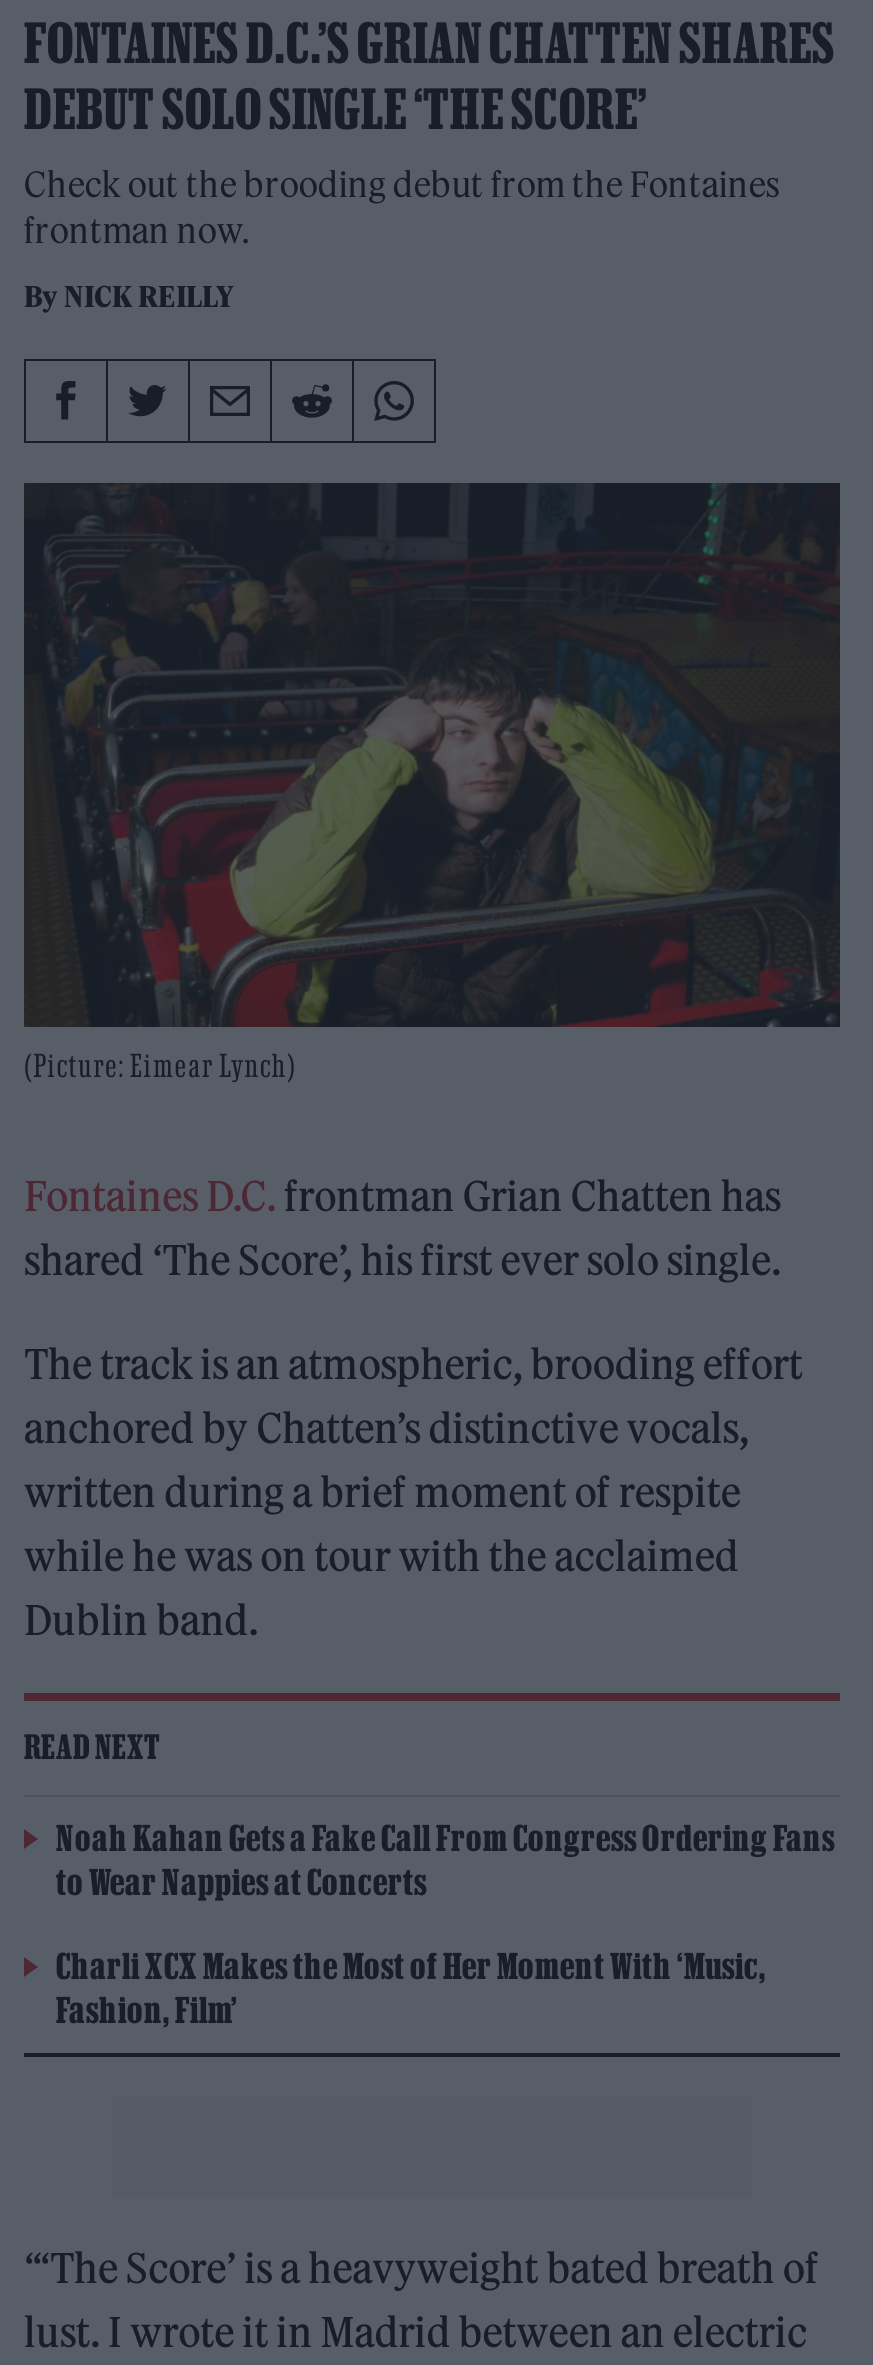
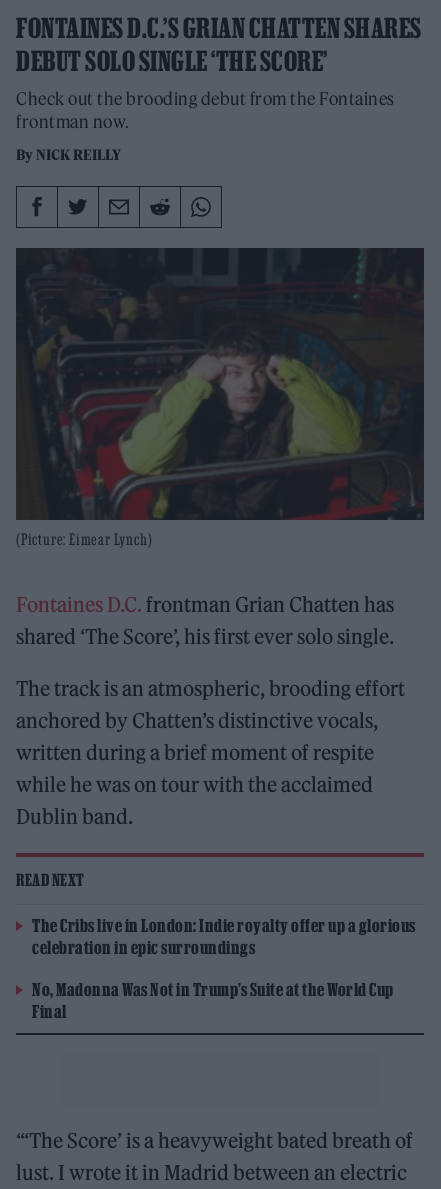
- Noah Kahan Gets a Fake Call From Congress Ordering Fans
- to Wear Nappies at Concerts
+ The Cribs live in London: Indie royalty offer up a glorious
+ celebration in epic surroundings

- Charli XCX Makes the Most of Her Moment With ‘Music,
- Fashion, Film’
+ No, Madonna Was Not in Trump’s Suite at the World Cup
+ Final
